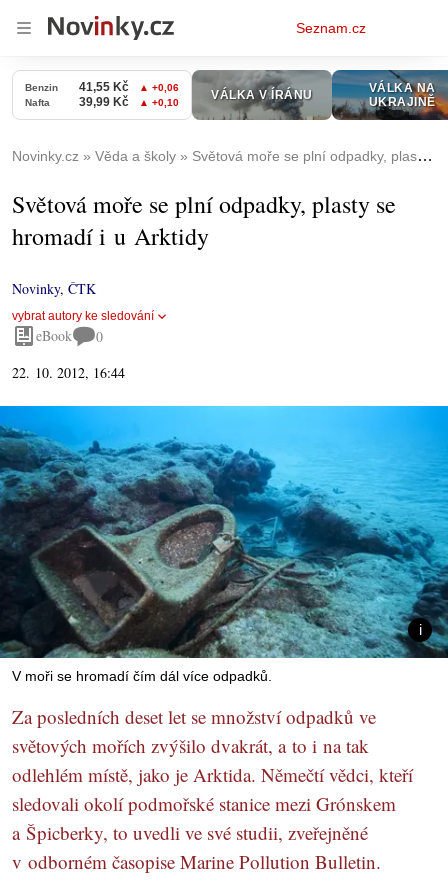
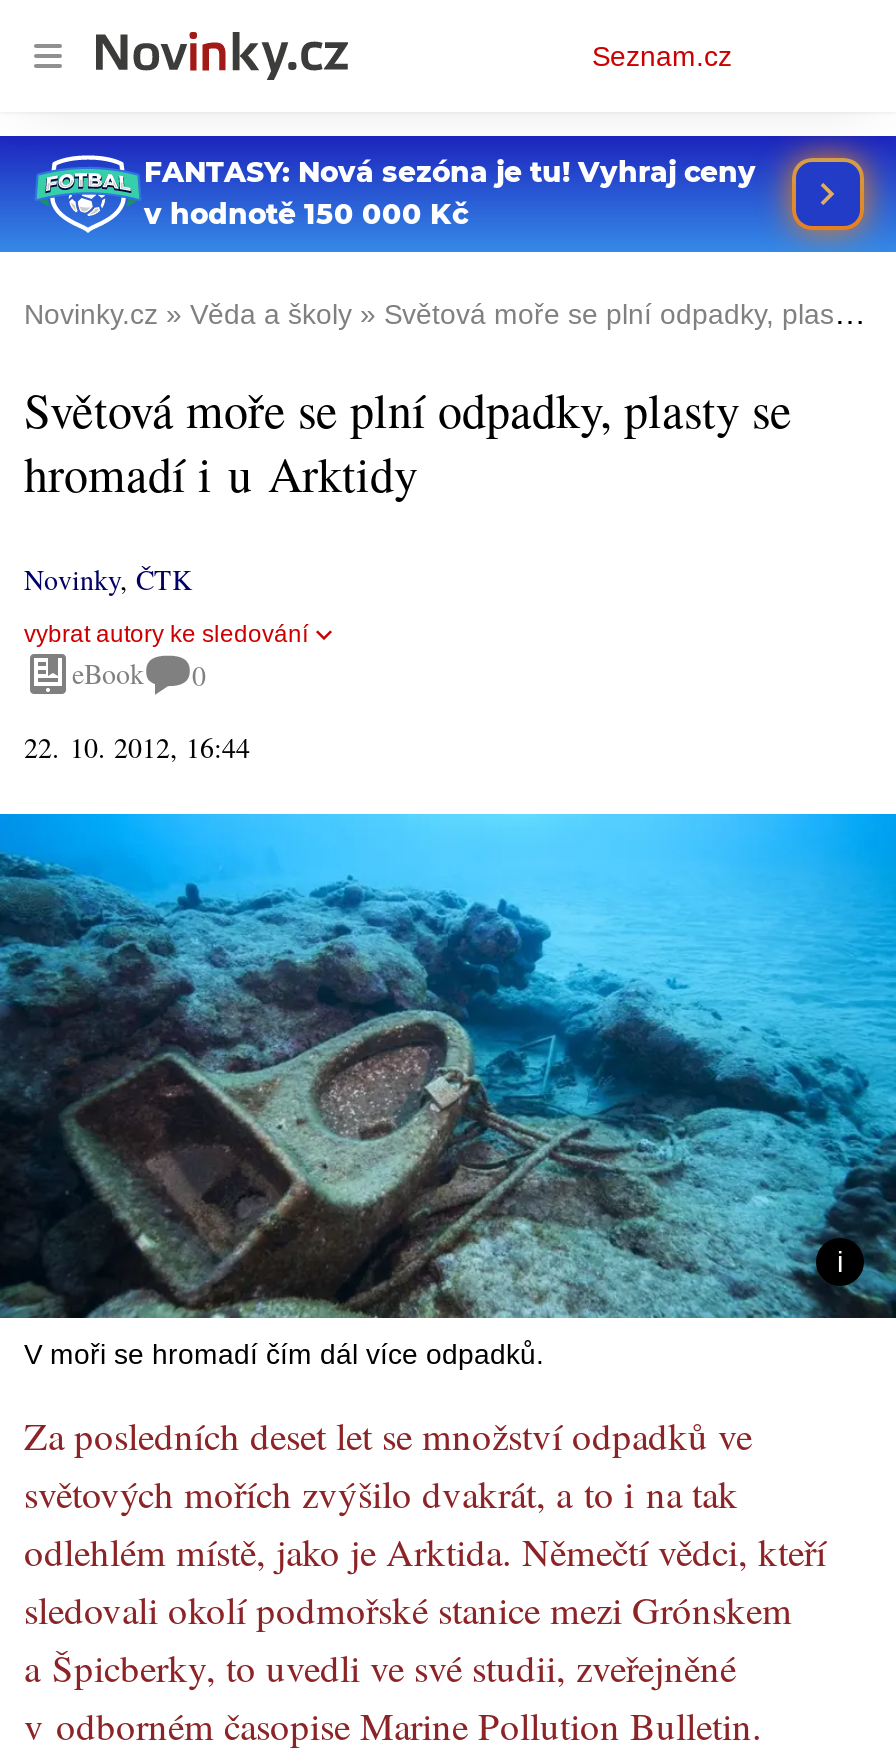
- [image]
+ [image]
